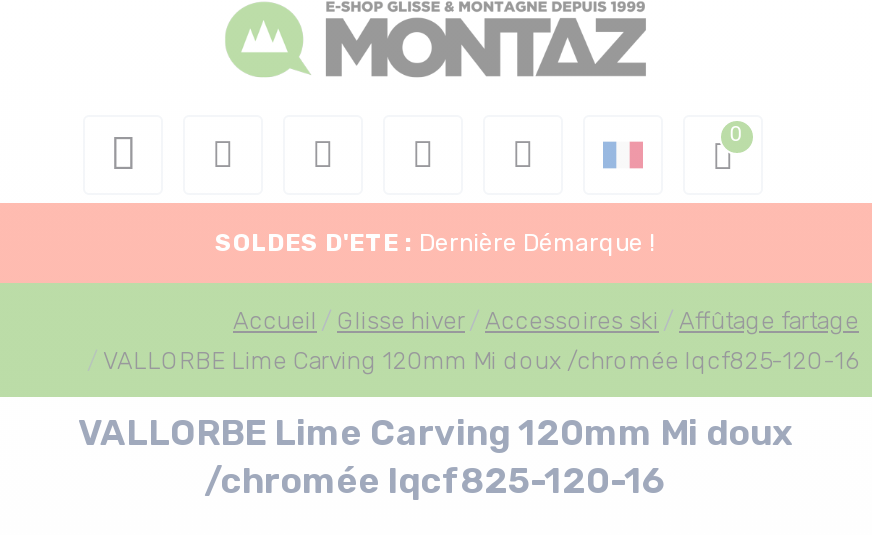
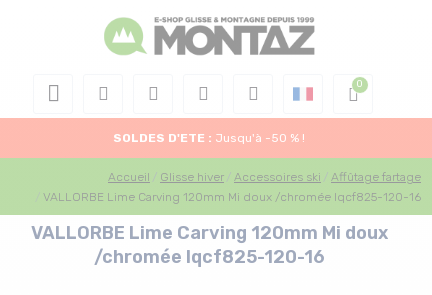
- SOLDES D'ETE : Dernière Démarque !
+ SOLDES D'ETE : Jusqu'à -50 % !
